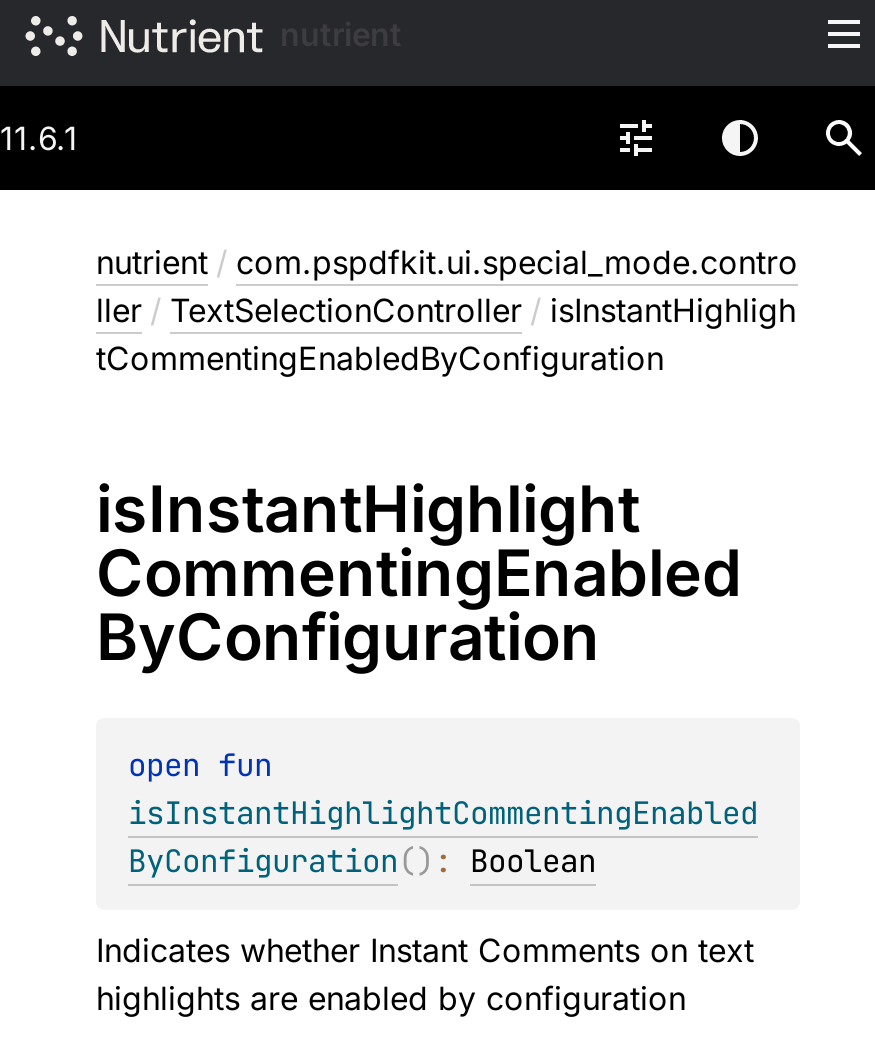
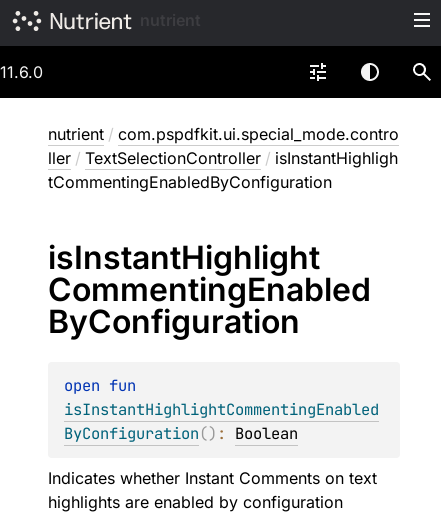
- 11.6.1
+ 11.6.0
